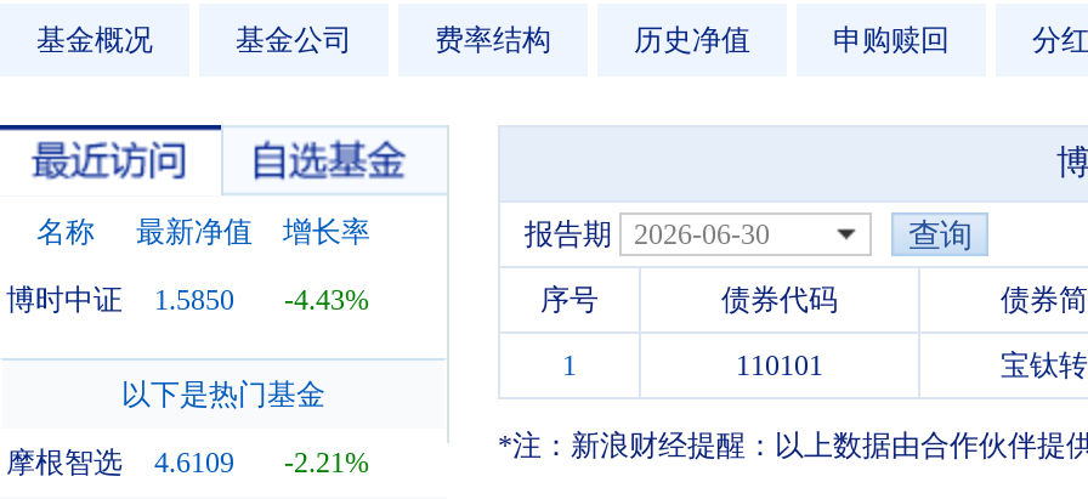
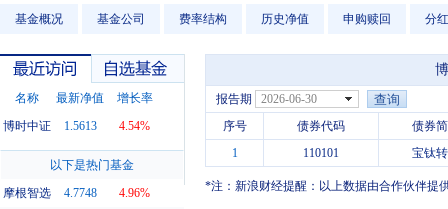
- 1.5850
+ 1.5613

- -4.43%
+ 4.54%

- 4.6109
+ 4.7748

- -2.21%
+ 4.96%
